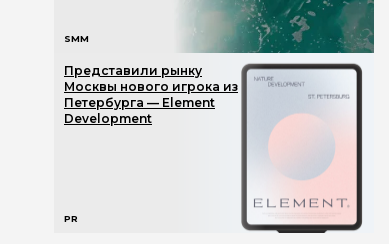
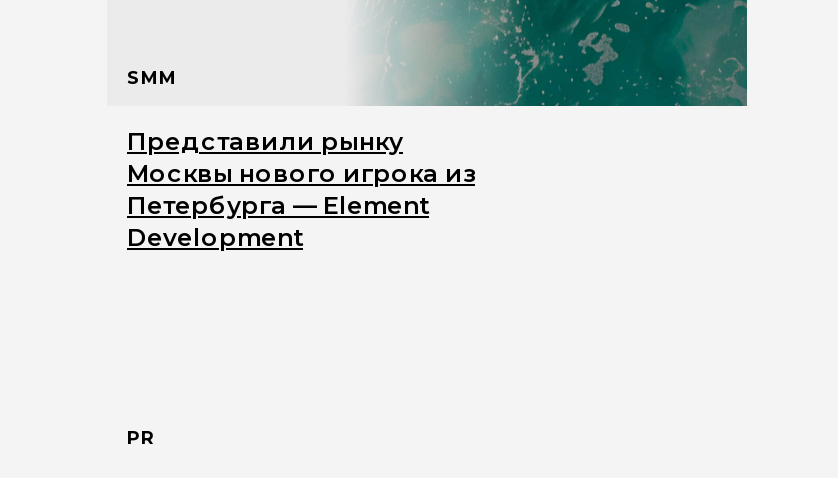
- [image]
